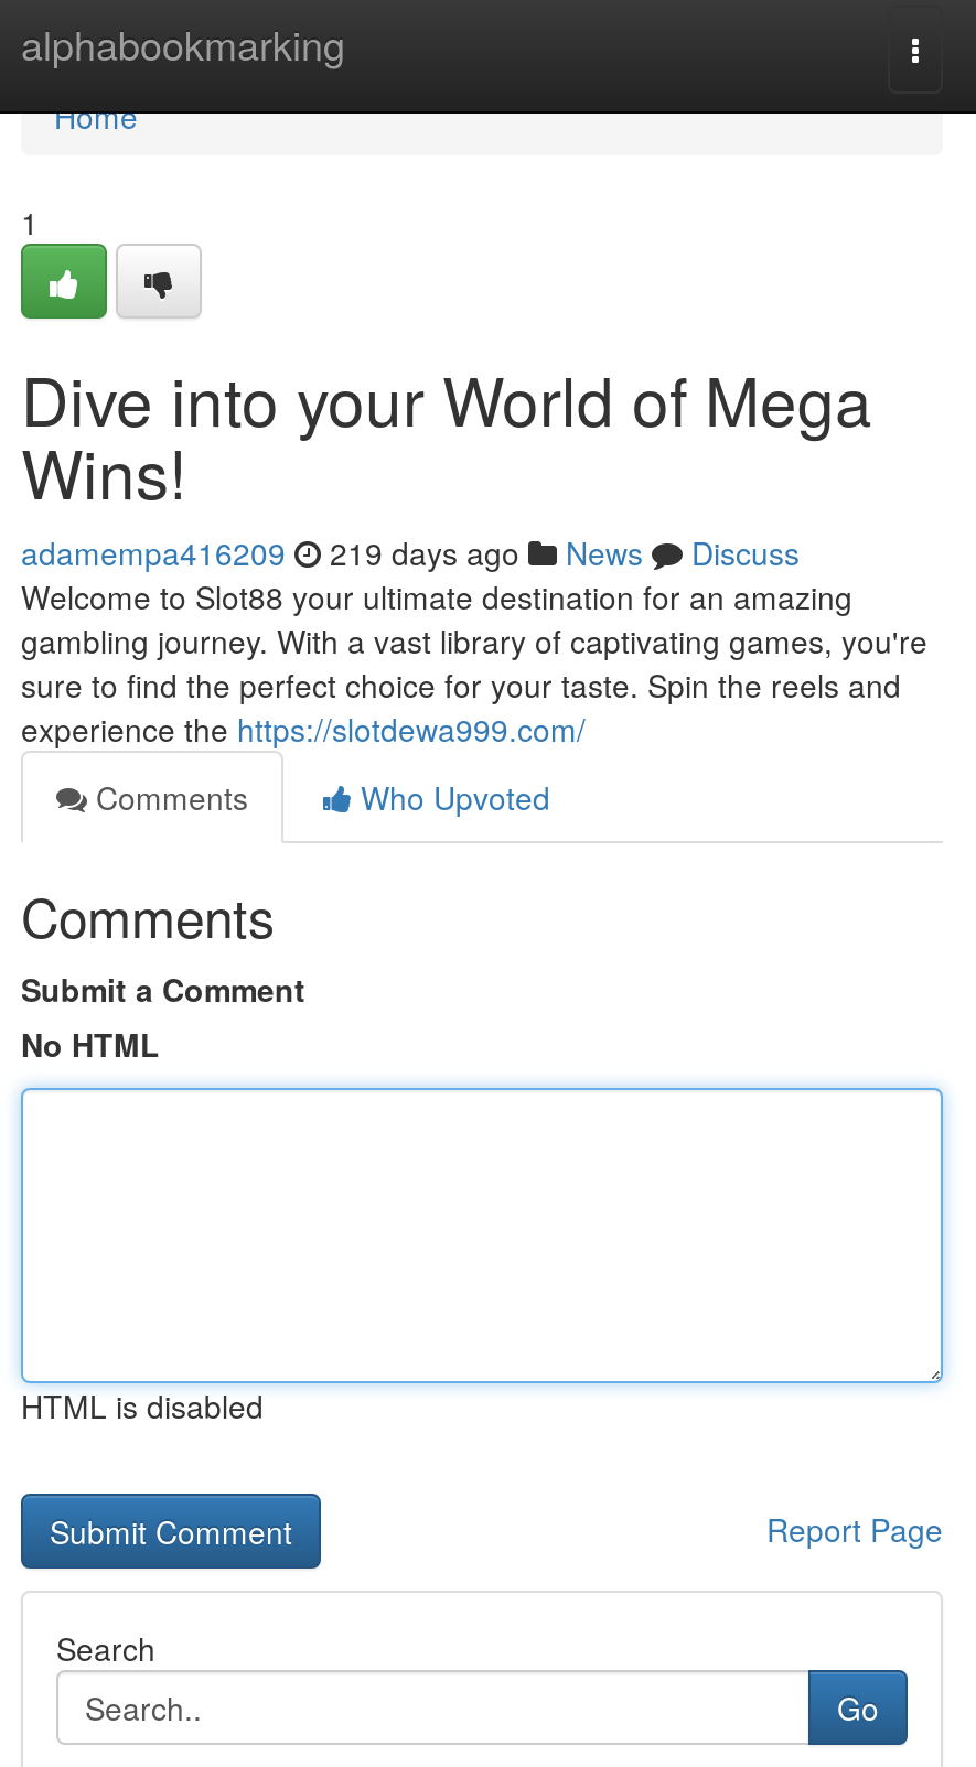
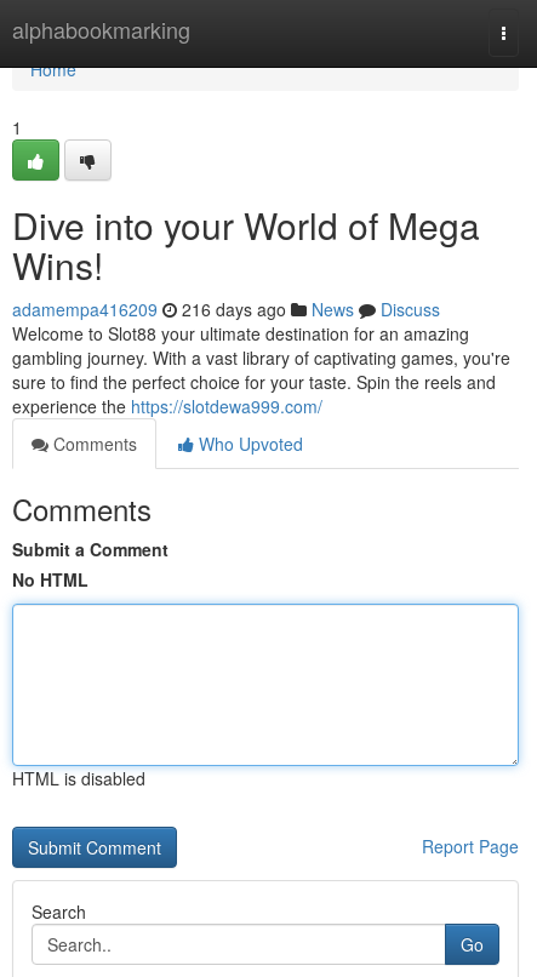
- adamempa416209 219 days ago News Discuss
+ adamempa416209 216 days ago News Discuss
